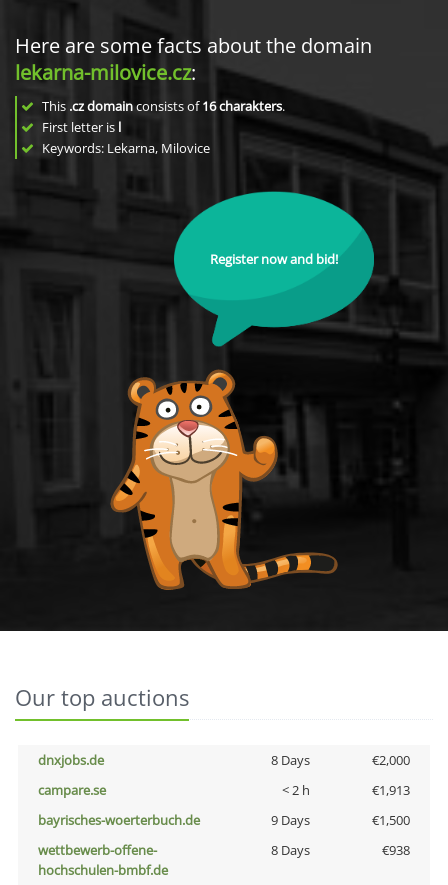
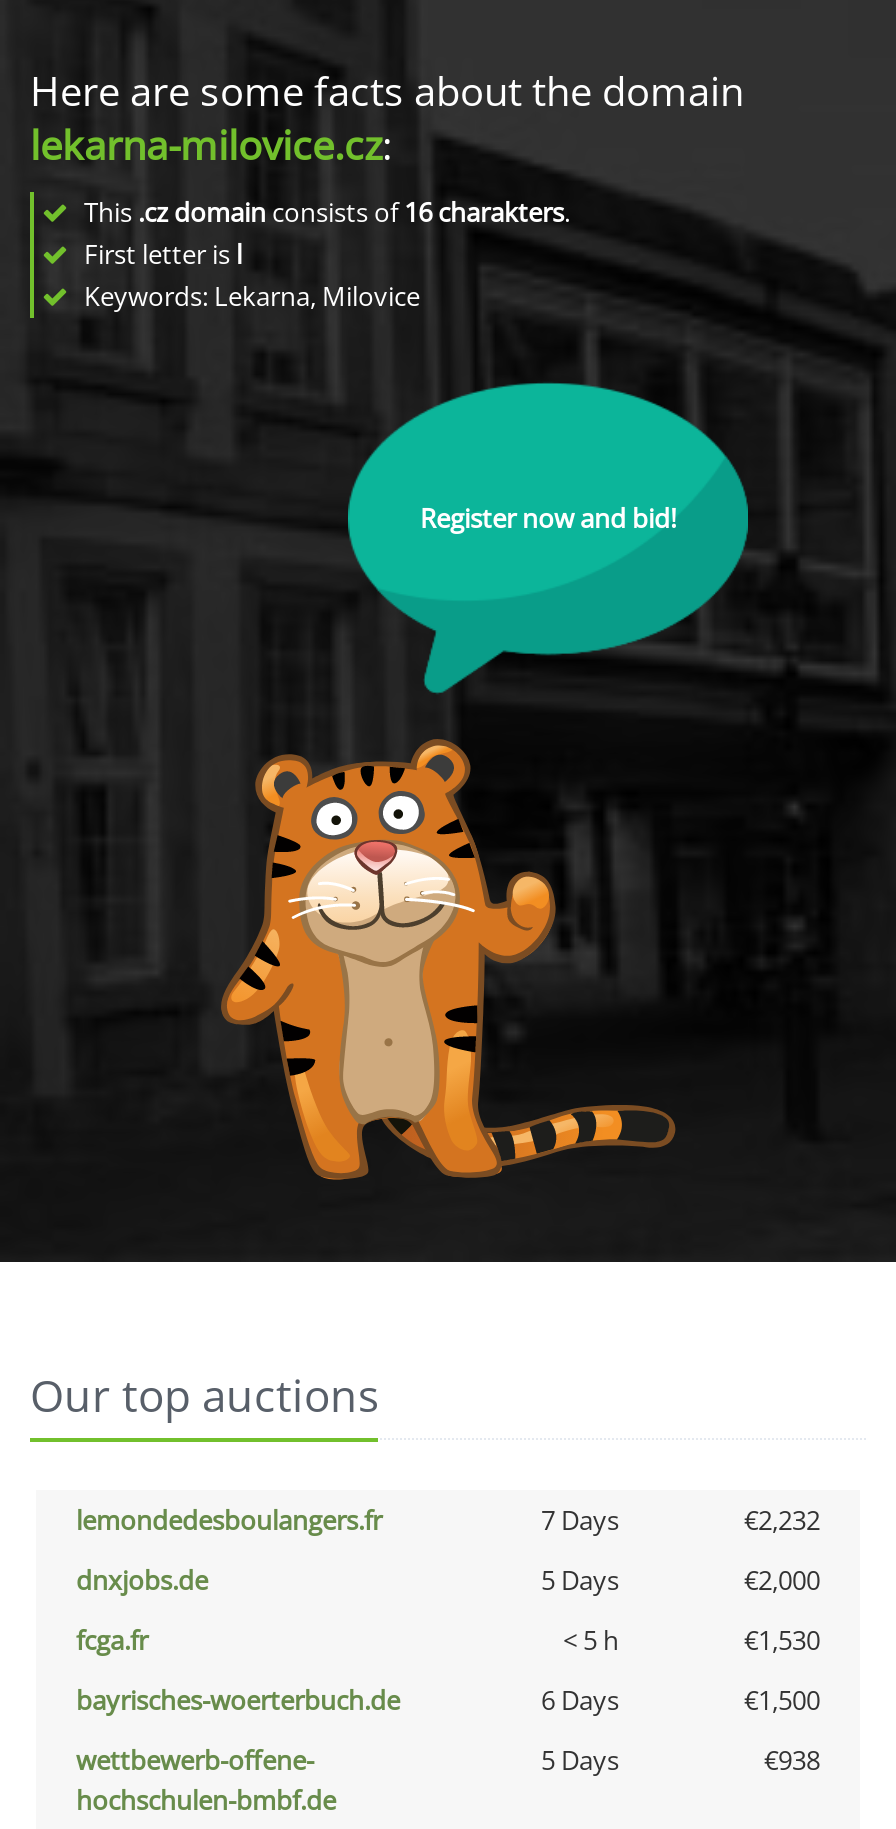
+ lemondedesboulangers.fr
+ 7 Days
+ €2,232

- 8 Days
+ 5 Days

- campare.se
- < 2 h
- €1,913
+ fcga.fr
+ < 5 h
+ €1,530

- 9 Days
+ 6 Days

- 8 Days
+ 5 Days
